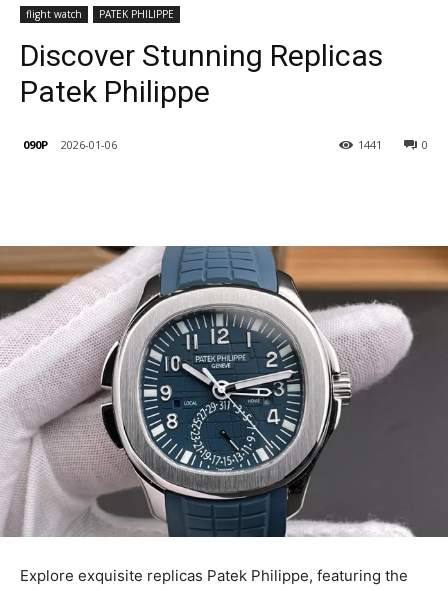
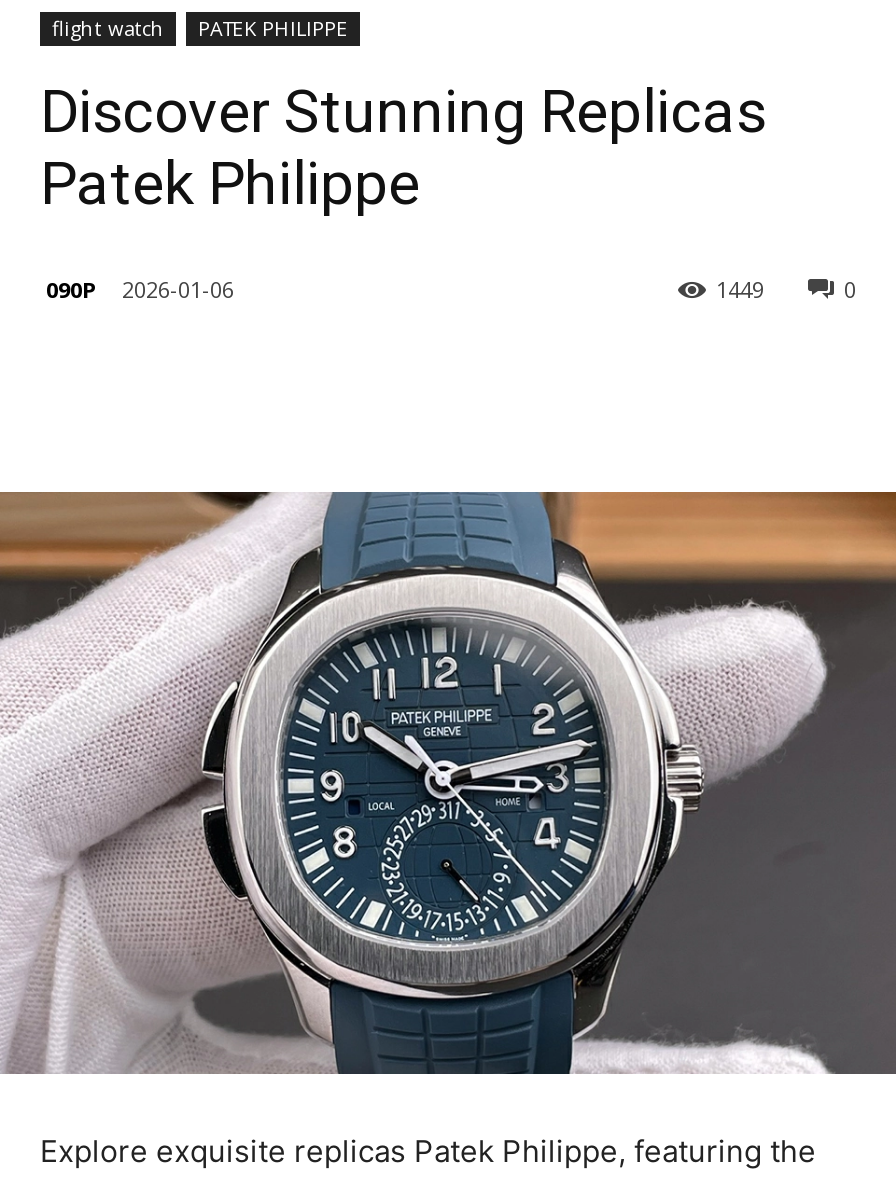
- 1441
+ 1449
